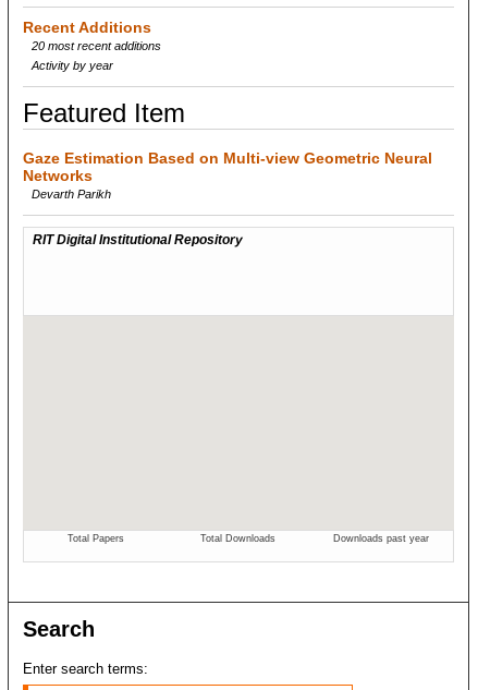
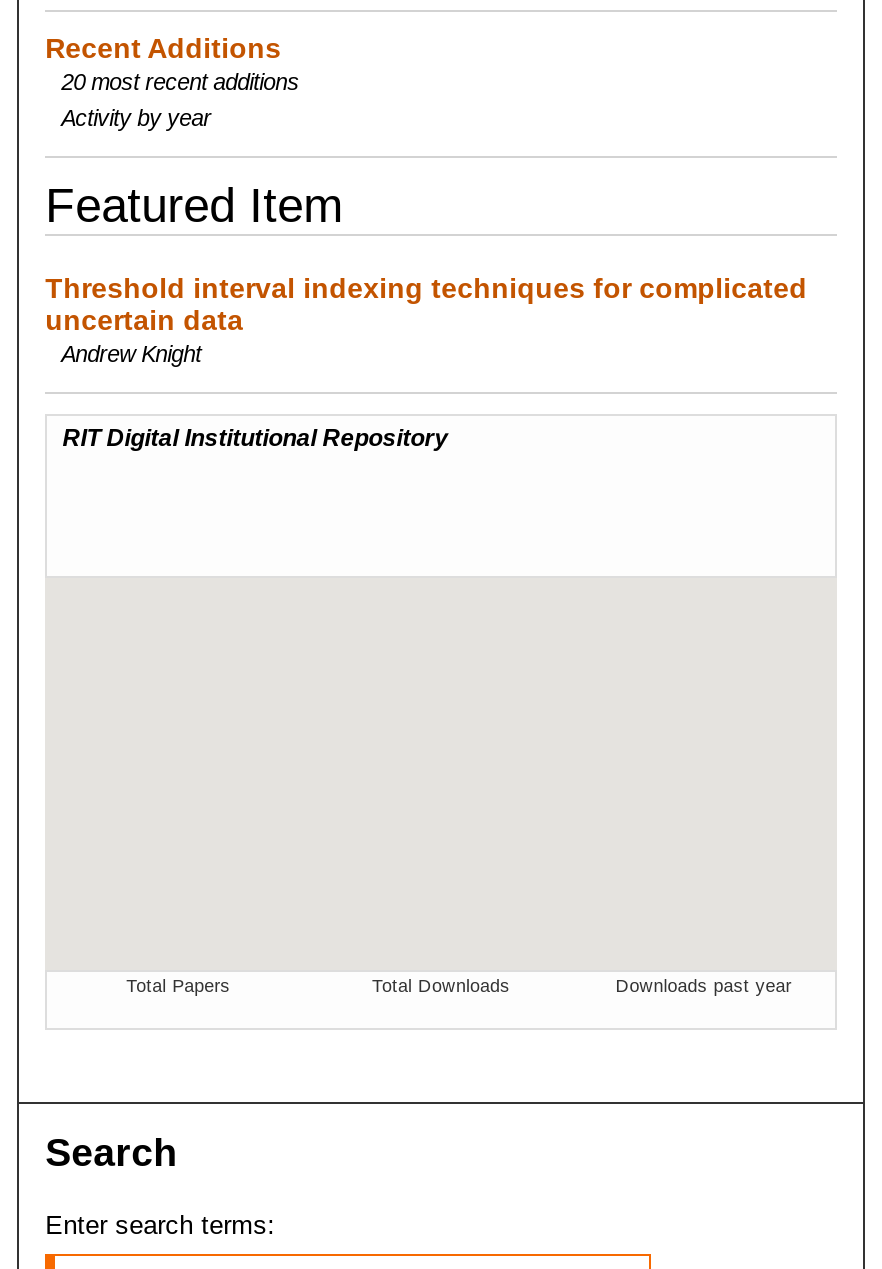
- Gaze Estimation Based on Multi-view Geometric Neural
- Networks
- Devarth Parikh
+ Threshold interval indexing techniques for complicated
+ uncertain data
+ Andrew Knight
